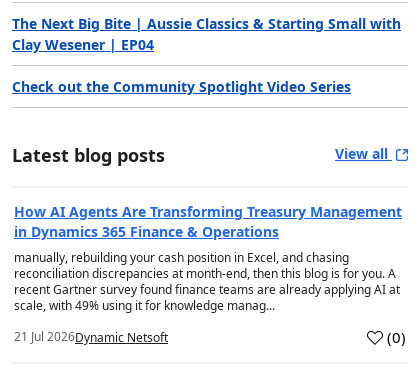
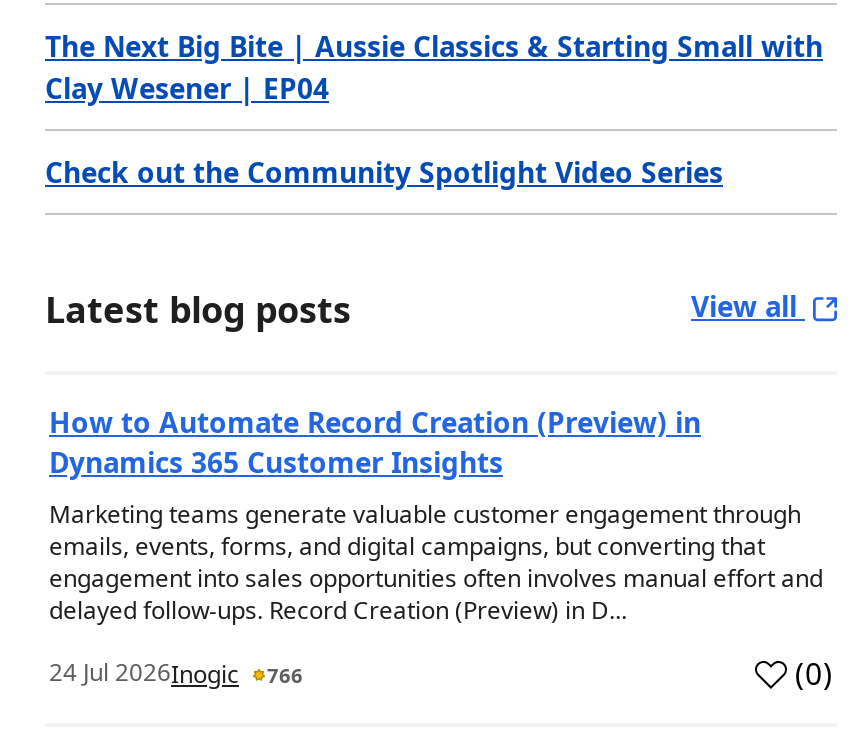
- How AI Agents Are Transforming Treasury Management
- in Dynamics 365 Finance & Operations
- manually, rebuilding your cash position in Excel, and chasing
- reconciliation discrepancies at month-end, then this blog is for you. A
- recent Gartner survey found finance teams are already applying AI at
- scale, with 49% using it for knowledge manag...
+ How to Automate Record Creation (Preview) in
+ Dynamics 365 Customer Insights
+ Marketing teams generate valuable customer engagement through
+ emails, events, forms, and digital campaigns, but converting that
+ engagement into sales opportunities often involves manual effort and
+ delayed follow-ups. Record Creation (Preview) in D...

- 21 Jul 2026Dynamic Netsoft
+ 24 Jul 2026Inogic
+ 766
